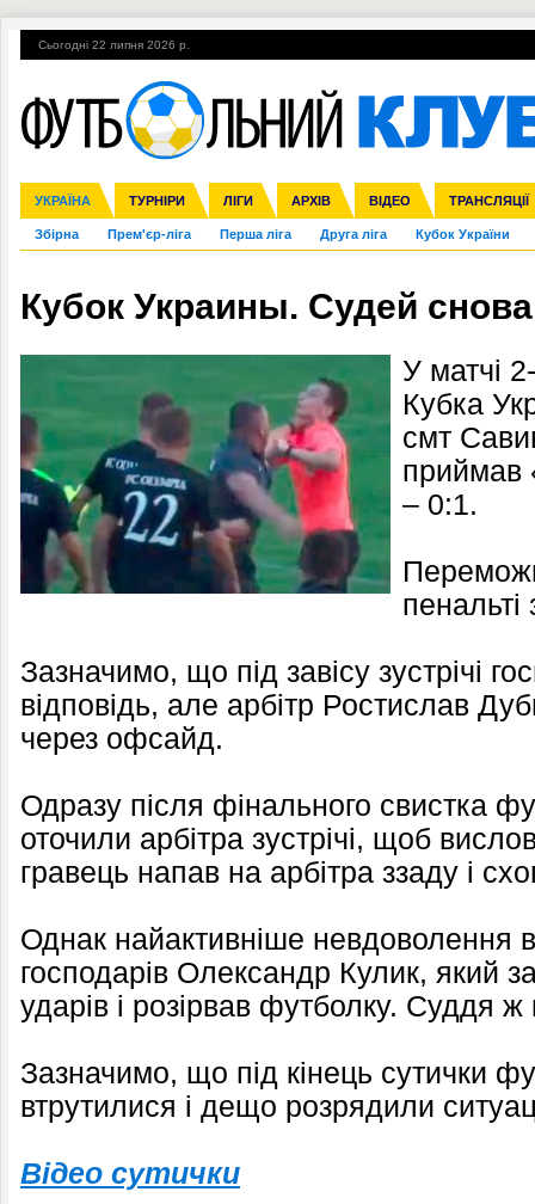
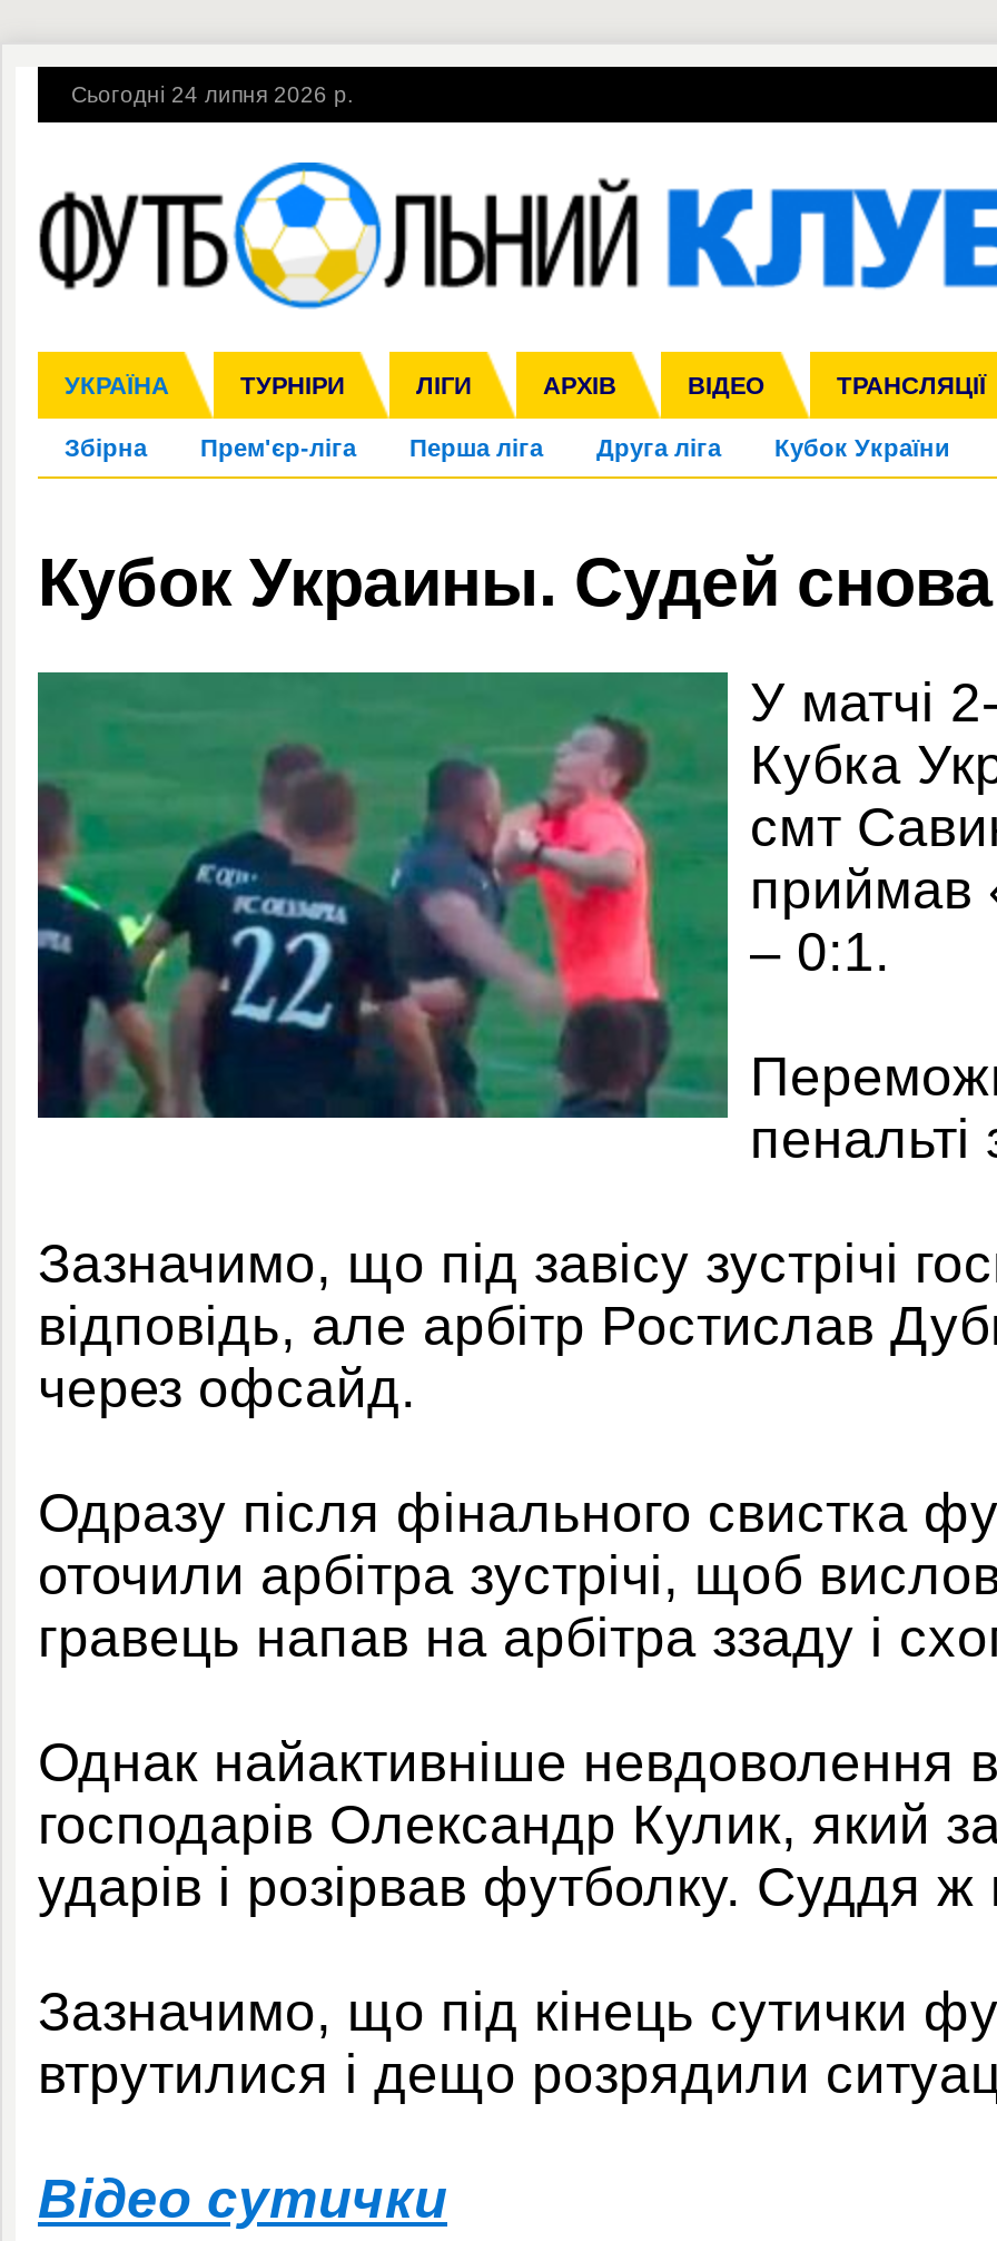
- Сьогодні 22 липня 2026 р.
+ Сьогодні 24 липня 2026 р.
